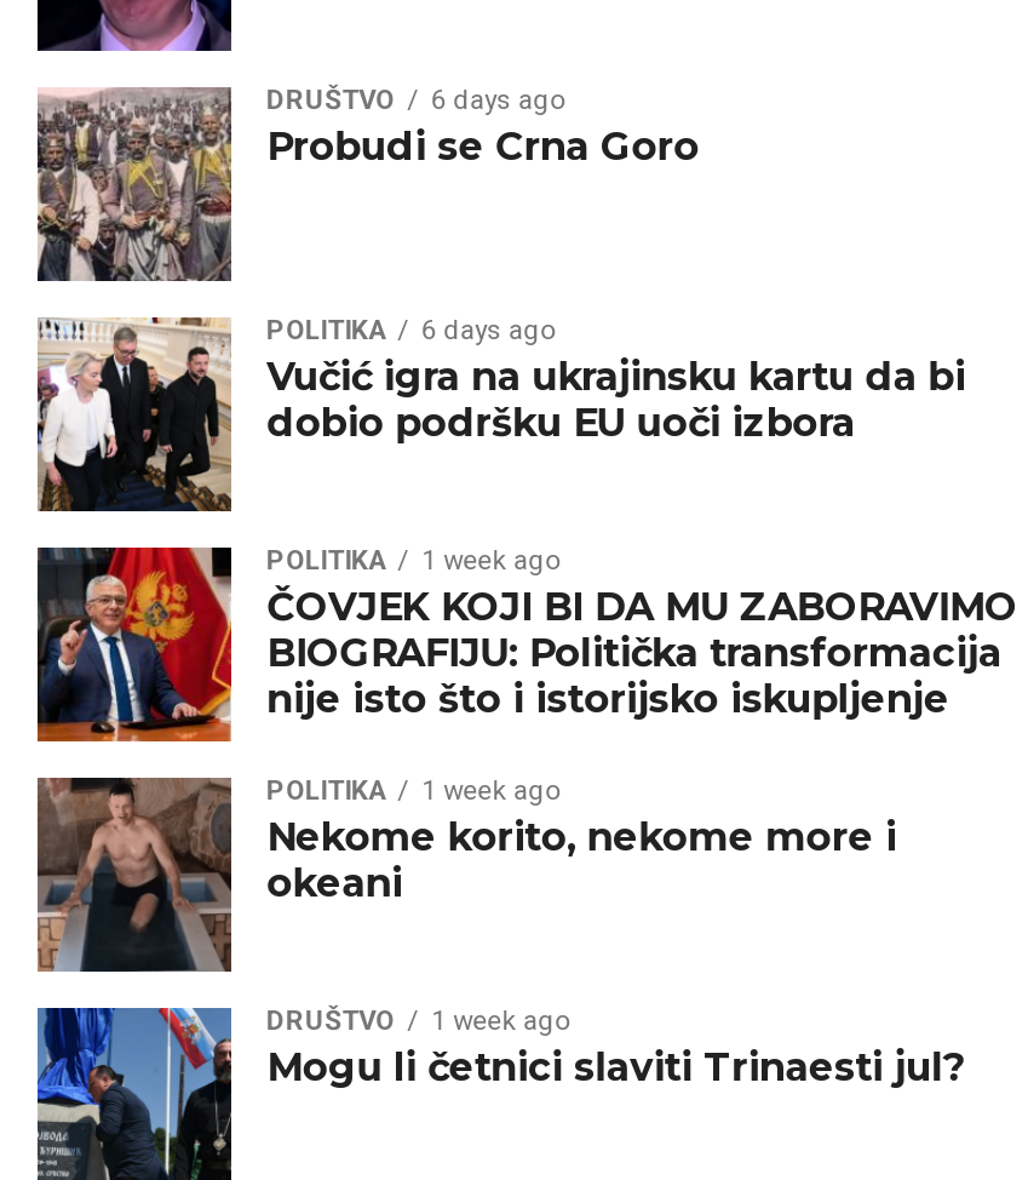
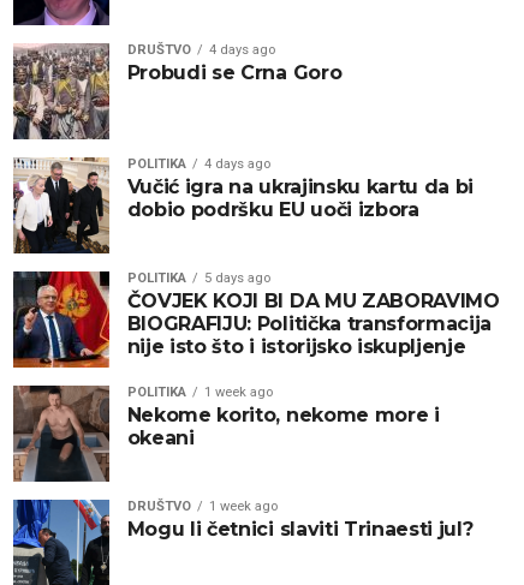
- DRUŠTVO 6 days ago
+ DRUŠTVO 4 days ago

- POLITIKA 6 days ago
+ POLITIKA 4 days ago

- POLITIKA 1 week ago
+ POLITIKA 5 days ago
